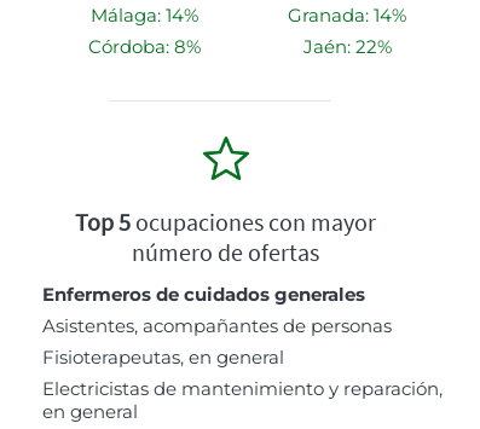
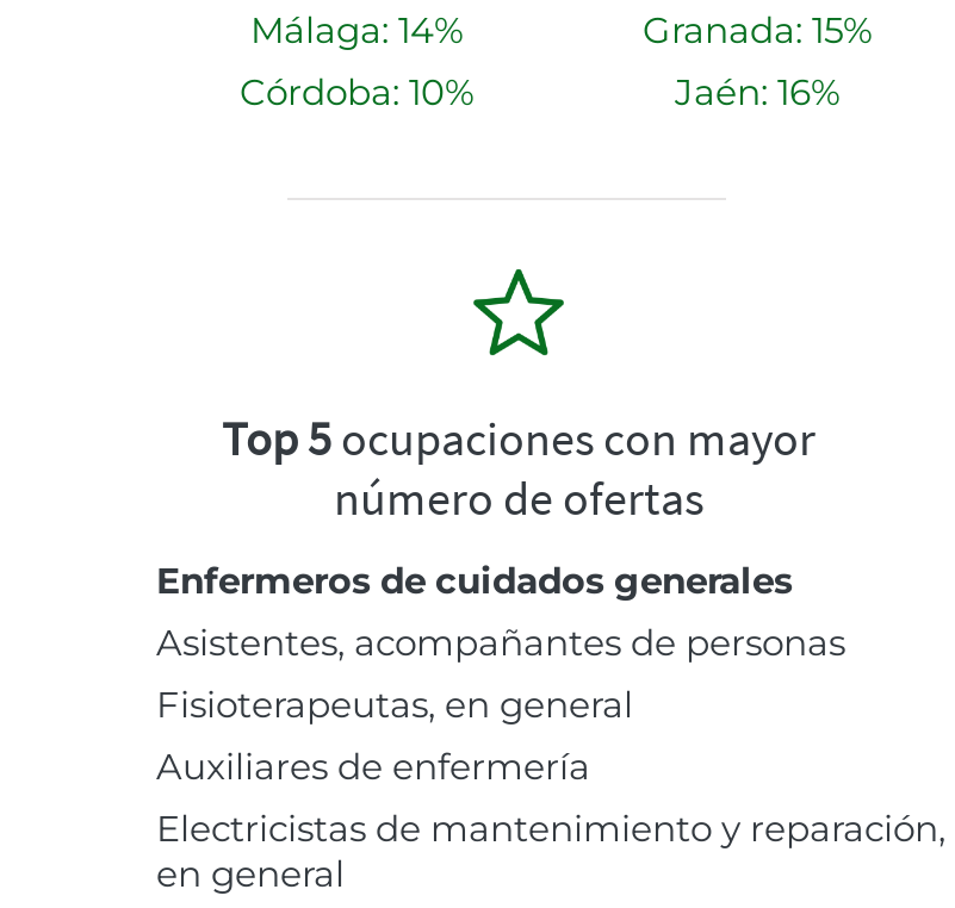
- Granada: 14%
+ Granada: 15%

- Córdoba: 8%
+ Córdoba: 10%

- Jaén: 22%
+ Jaén: 16%

+ Auxiliares de enfermería
